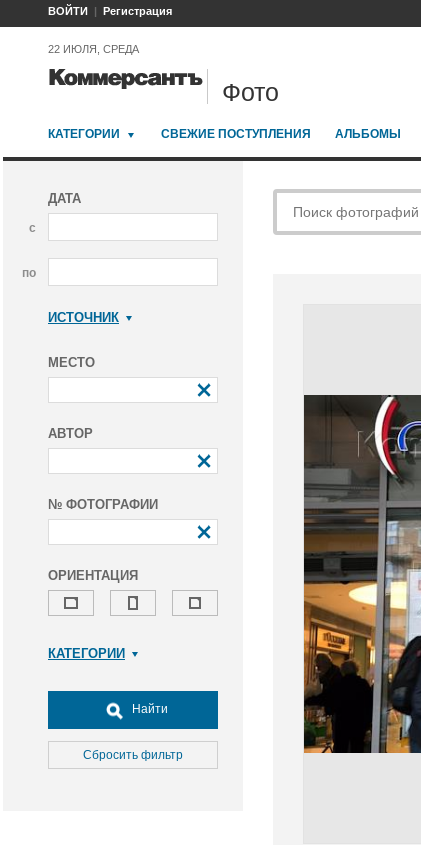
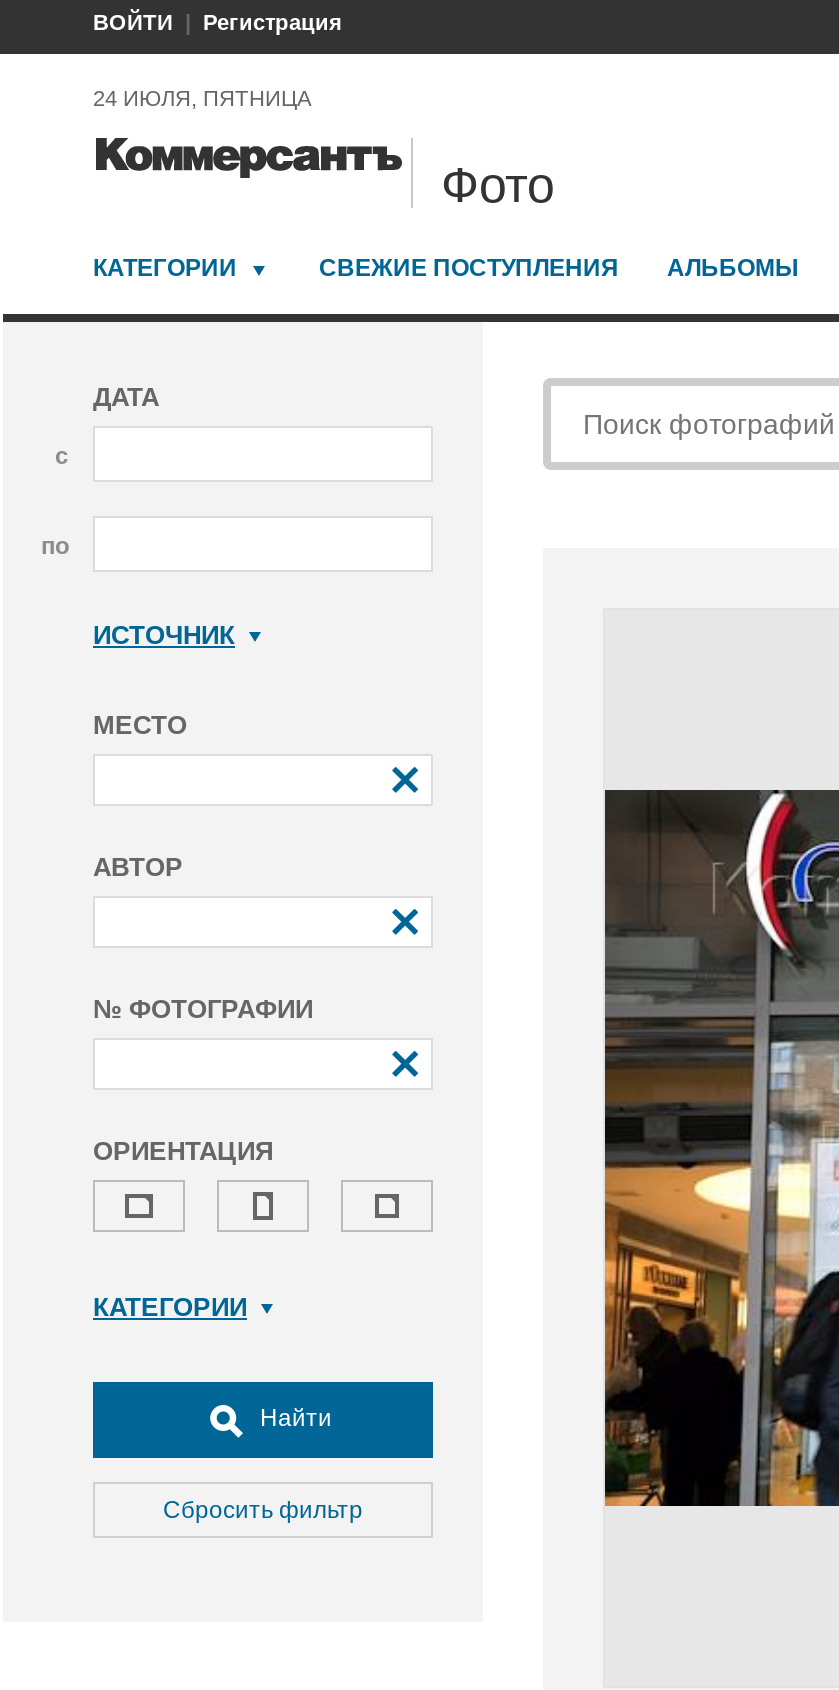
- 22 ИЮЛЯ, СРЕДА
+ 24 ИЮЛЯ, ПЯТНИЦА
